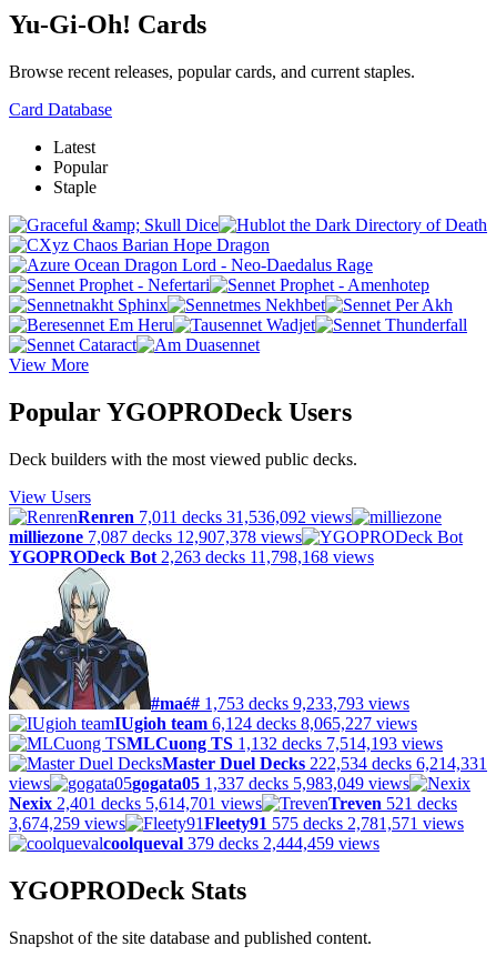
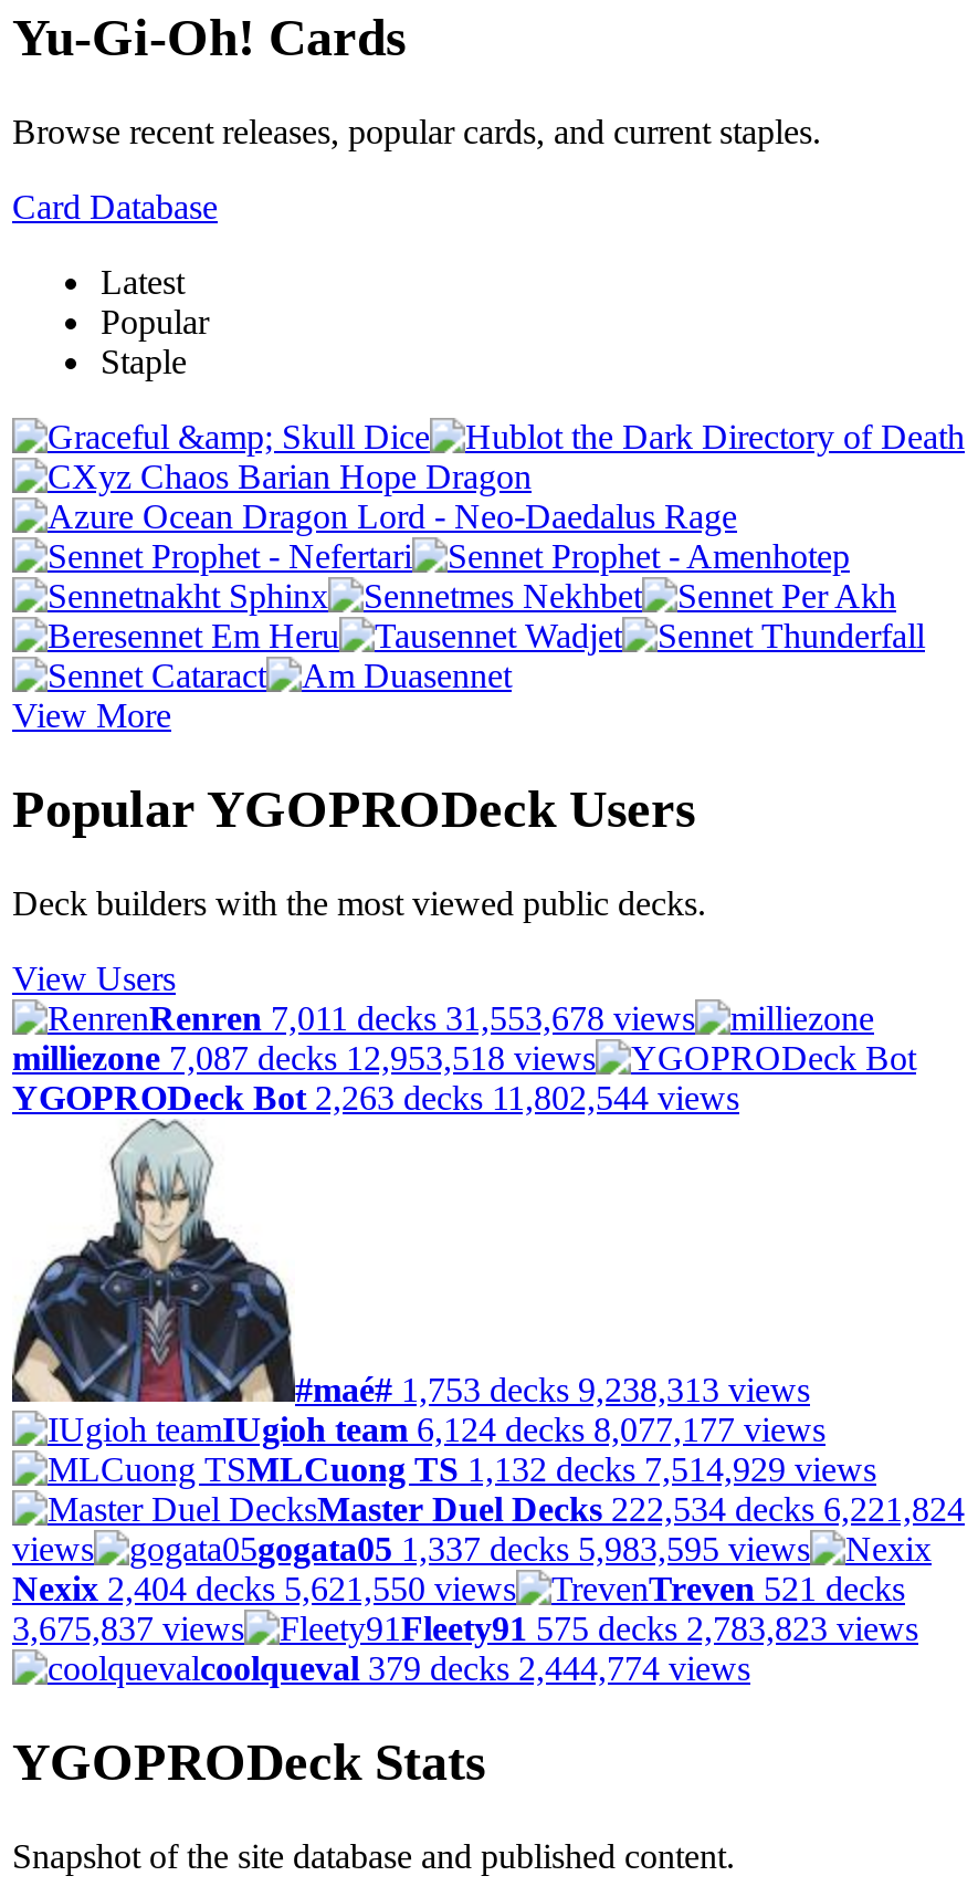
- Renren 7,011 decks 31,536,092 views
+ Renren 7,011 decks 31,553,678 views

- milliezone 7,087 decks 12,907,378 views
+ milliezone 7,087 decks 12,953,518 views

- YGOPRODeck Bot 2,263 decks 11,798,168 views
+ YGOPRODeck Bot 2,263 decks 11,802,544 views

- #maé#1,753 decks 9,233,793 views
+ #maé#1,753 decks 9,238,313 views

- IUgioh team 6,124 decks 8,065,227 views
+ IUgioh team 6,124 decks 8,077,177 views

- MLCuong TS 1,132 decks 7,514,193 views
+ MLCuong TS 1,132 decks 7,514,929 views

- Master Duel Decks 222,534 decks 6,214,331
+ Master Duel Decks 222,534 decks 6,221,824

- gogata05 1,337 decks 5,983,049 views
+ gogata05 1,337 decks 5,983,595 views

- Nexix 2,401 decks 5,614,701 views
+ Nexix 2,404 decks 5,621,550 views

- 3,674,259 views
+ 3,675,837 views

- Fleety91 575 decks 2,781,571 views
+ Fleety91 575 decks 2,783,823 views

- coolqueval 379 decks 2,444,459 views
+ coolqueval 379 decks 2,444,774 views
